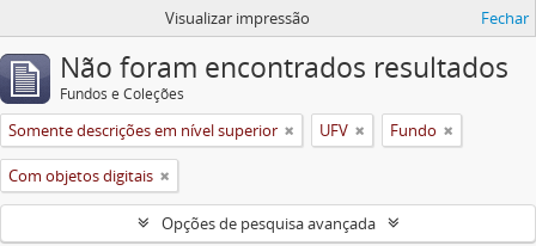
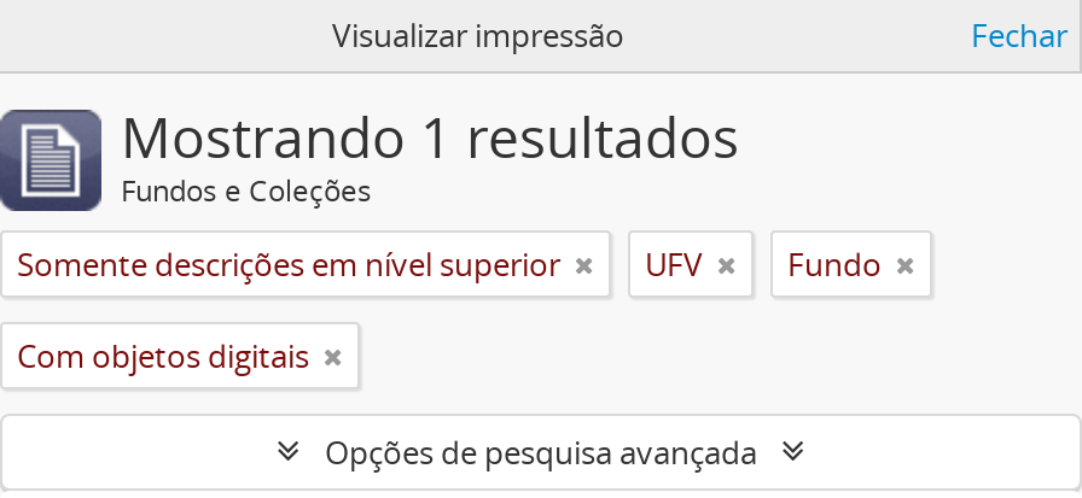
- Não foram encontrados resultados
+ Mostrando 1 resultados
